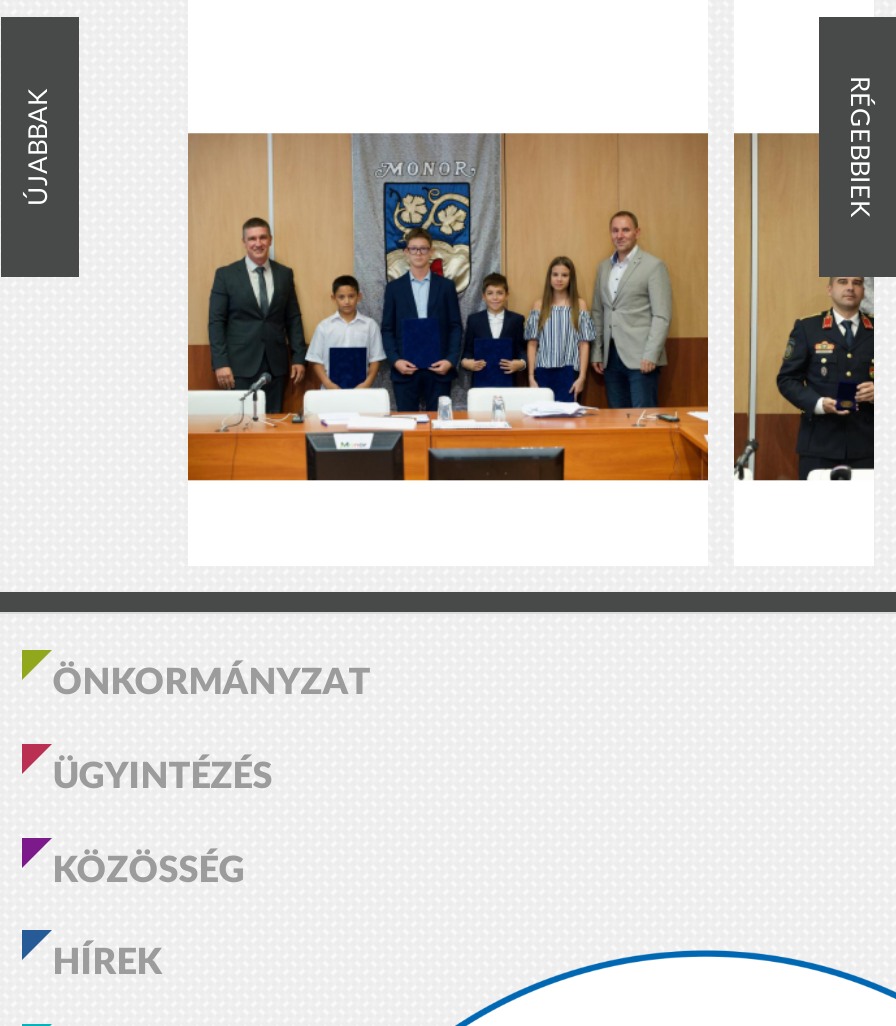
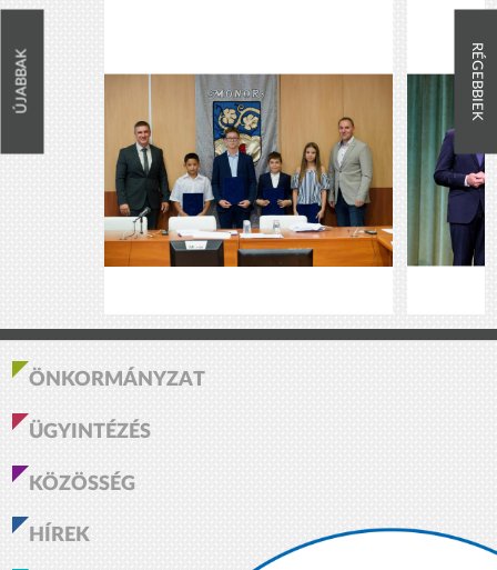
- [image]
+ [image]
